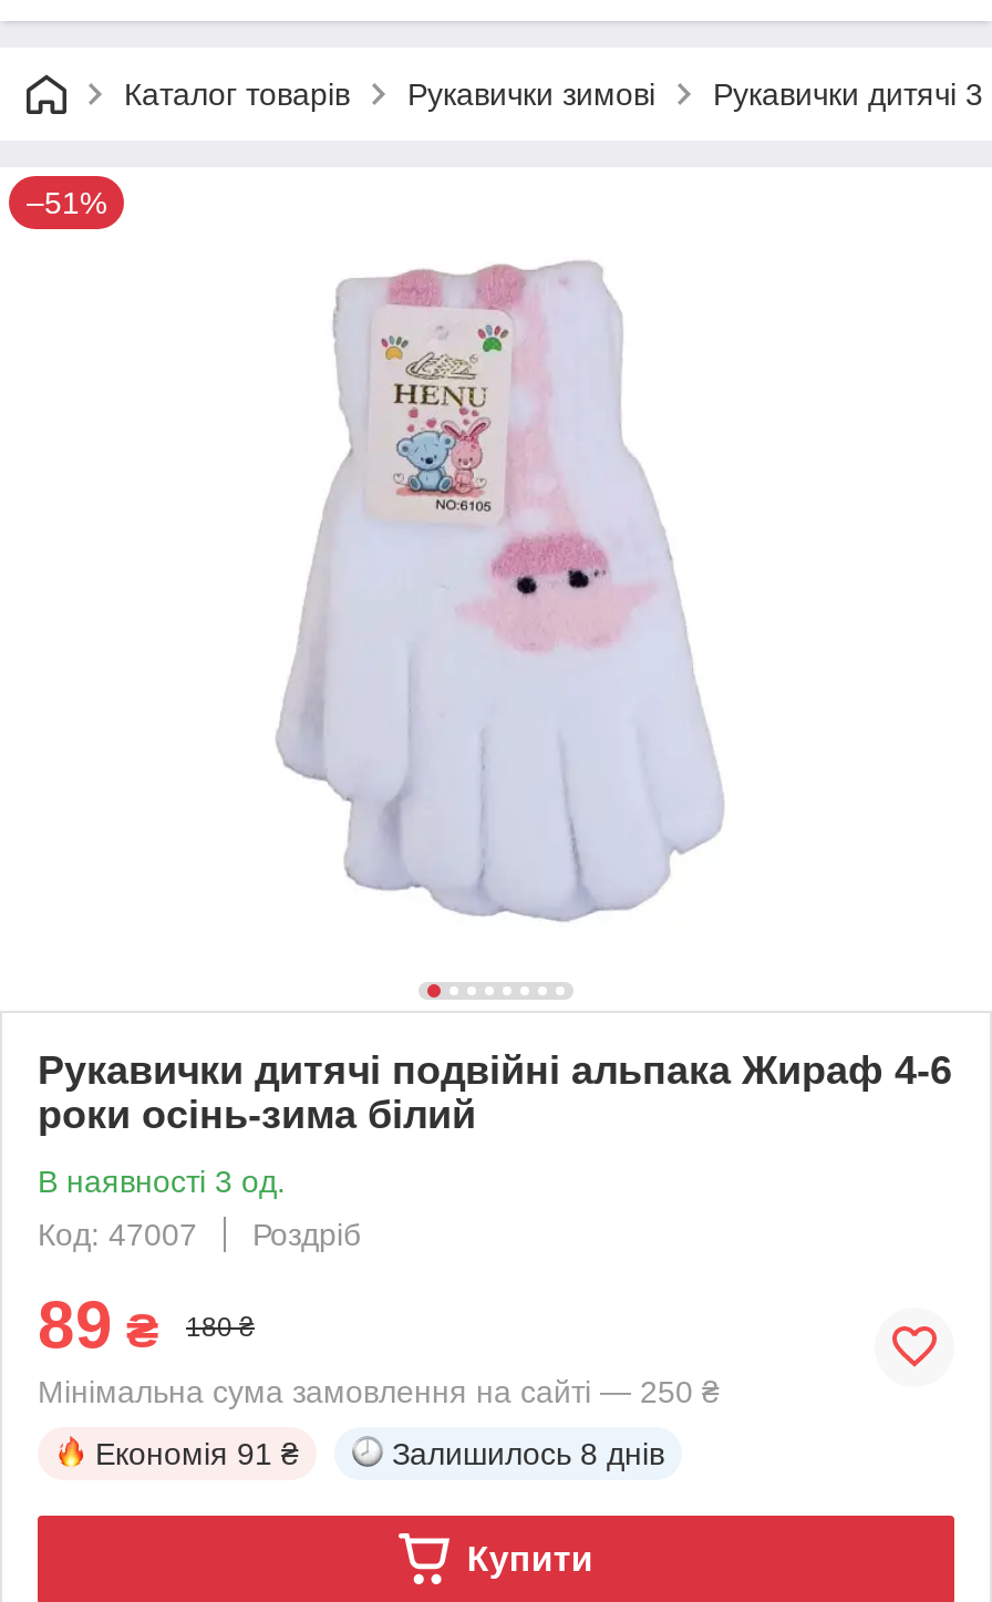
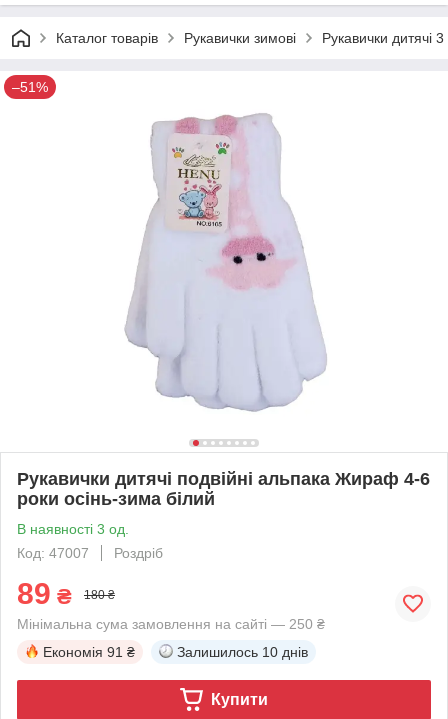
- Залишилось 8 днів
+ Залишилось 10 днів
